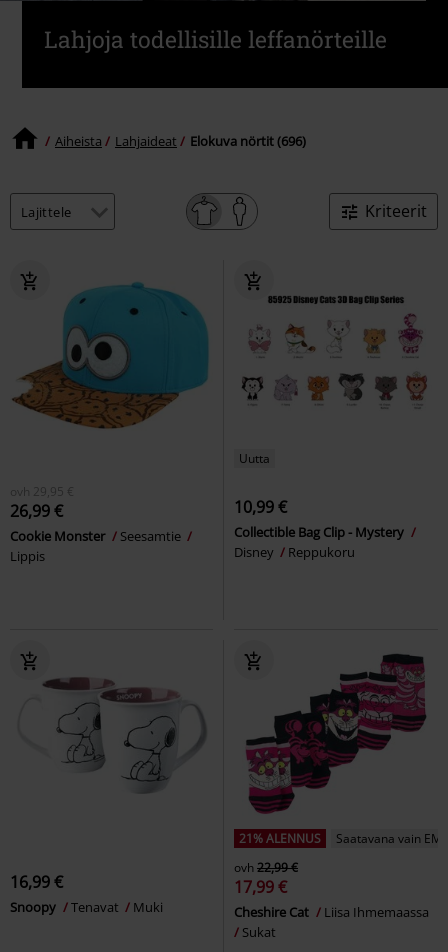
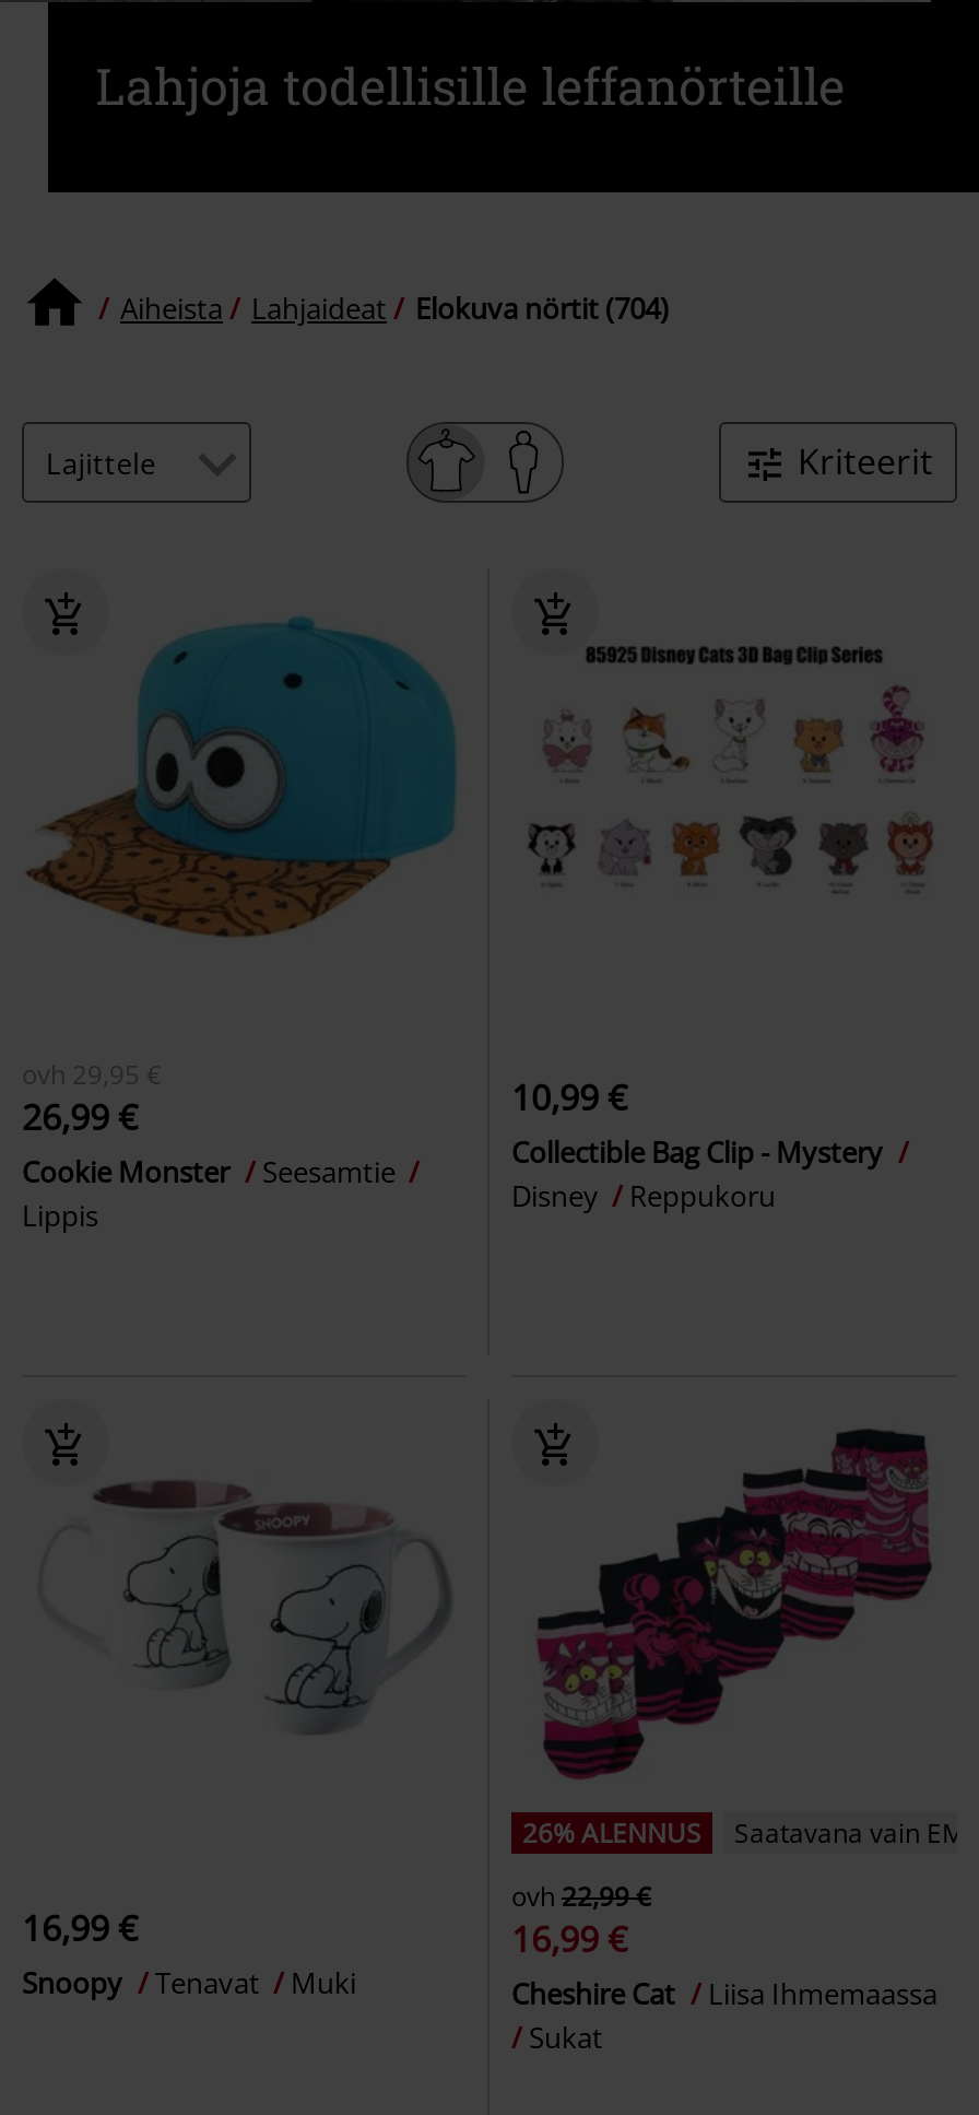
- Elokuva nörtit (696)
+ Elokuva nörtit (704)

- Uutta

- 21% ALENNUS
+ 26% ALENNUS

- 17,99 €
+ 16,99 €
